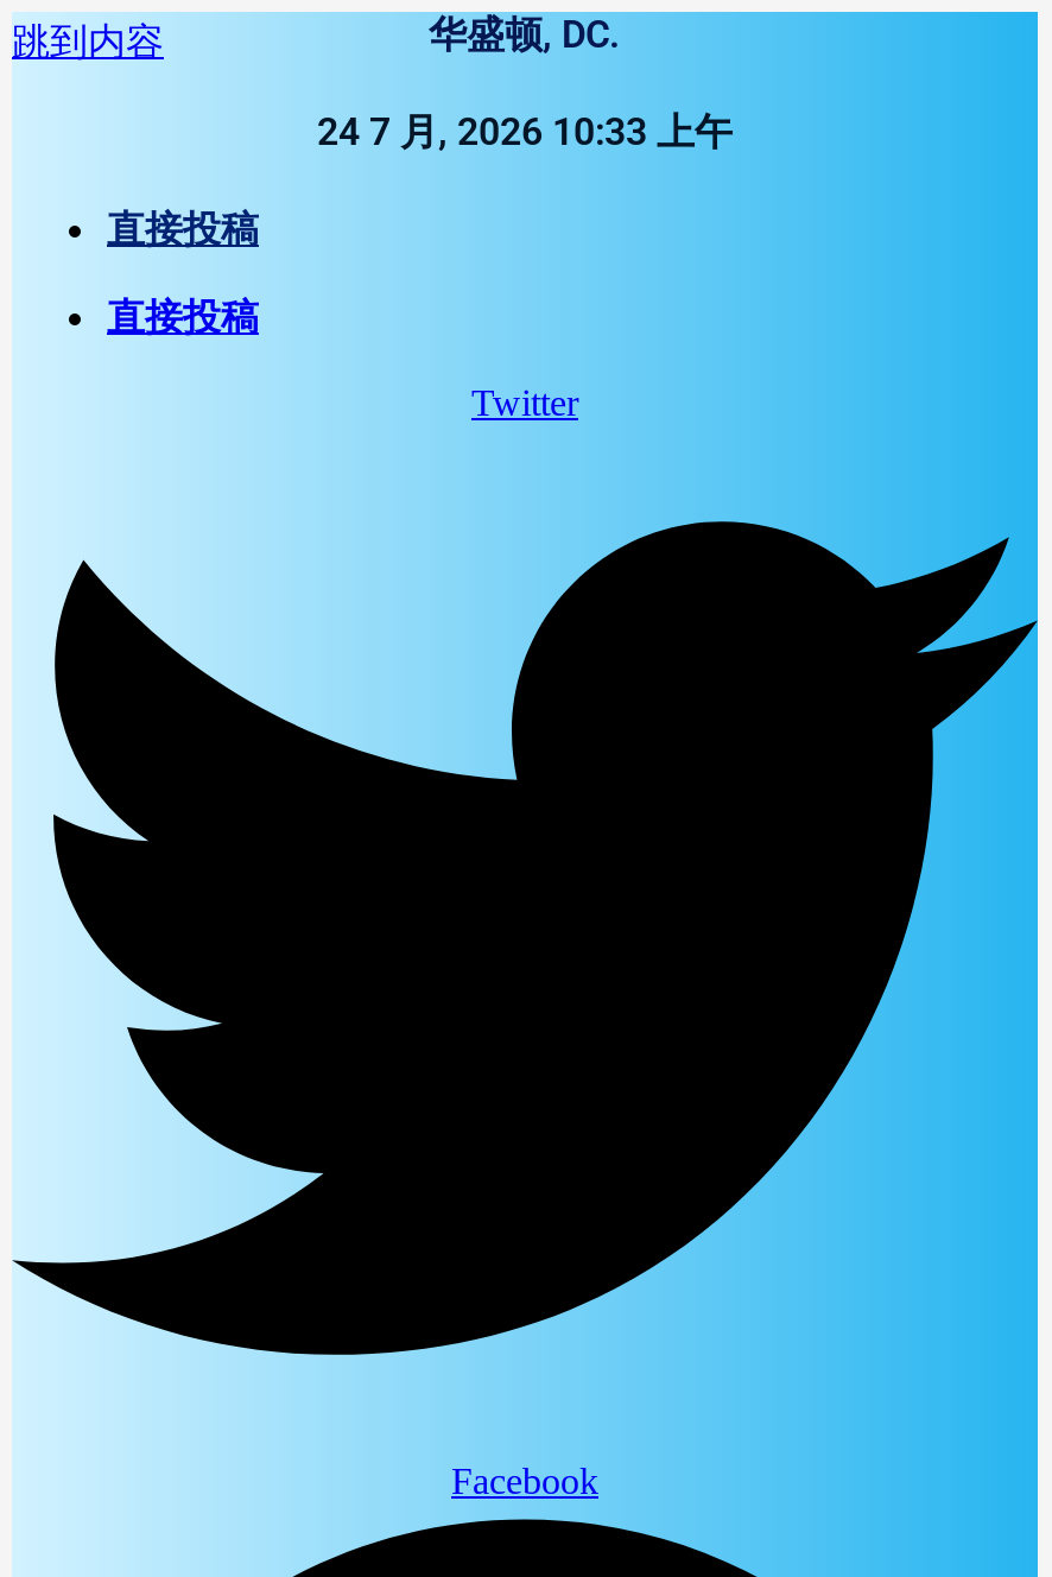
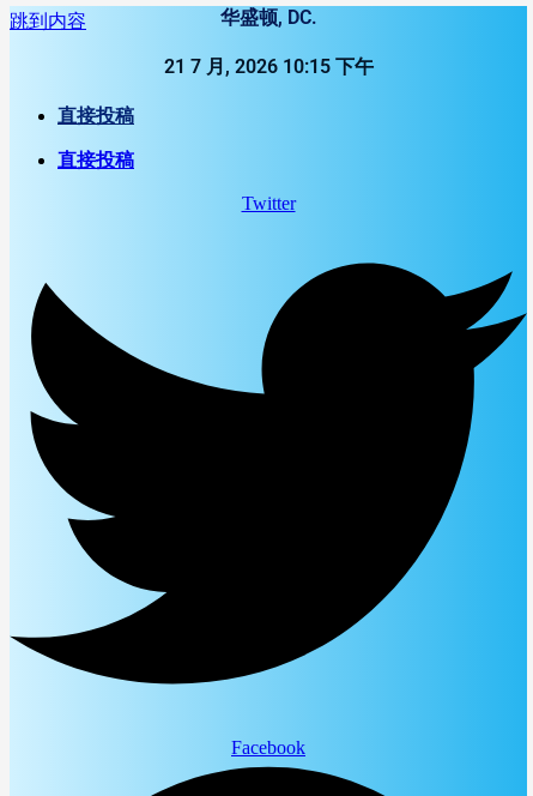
- 24 7 月, 2026 10:33 上午
+ 21 7 月, 2026 10:15 下午
